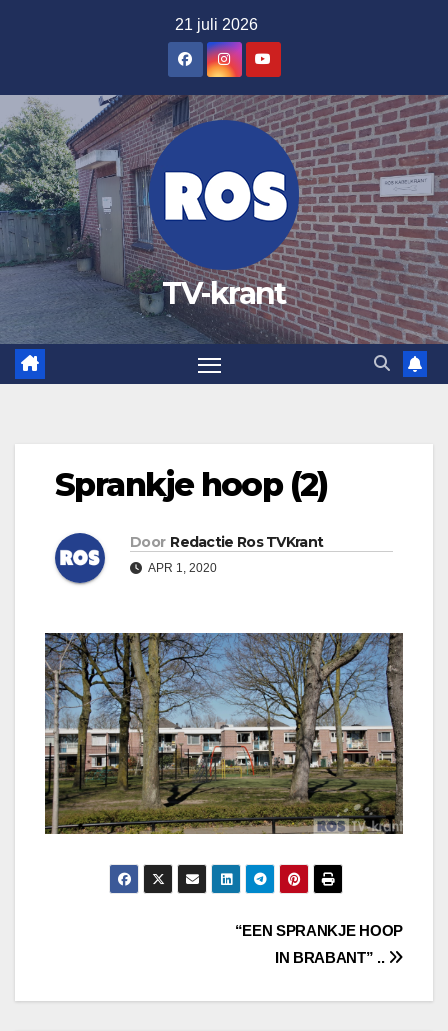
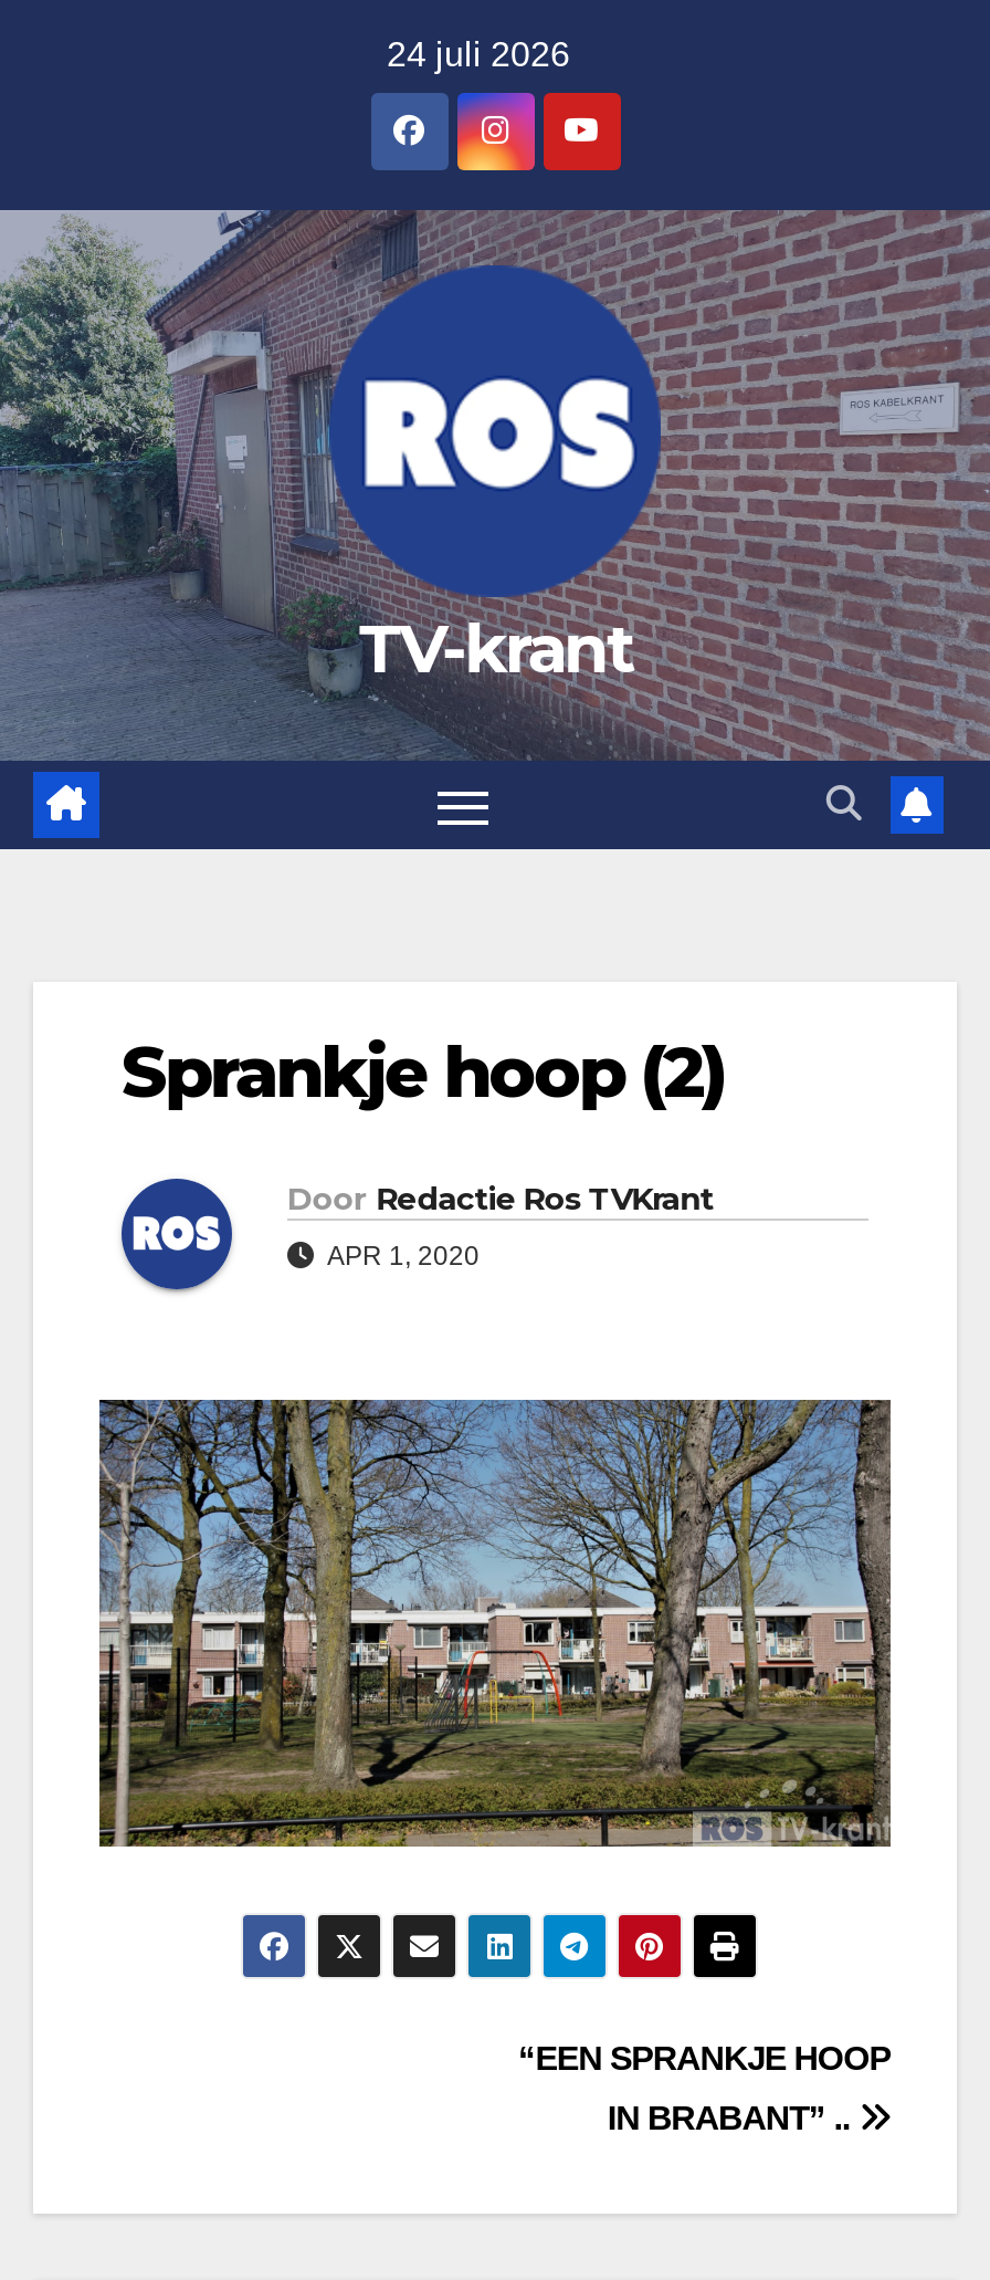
- 21 juli 2026
+ 24 juli 2026
